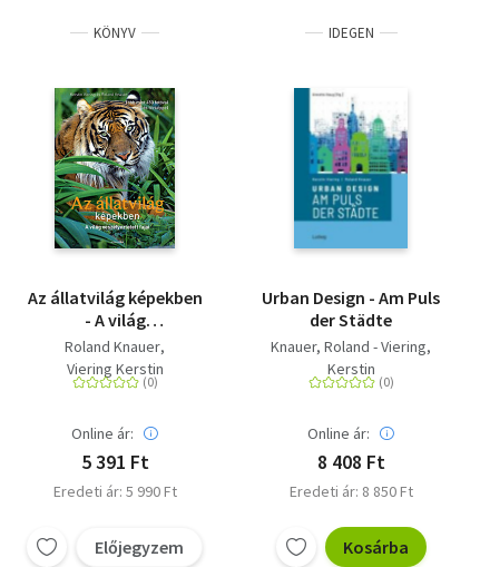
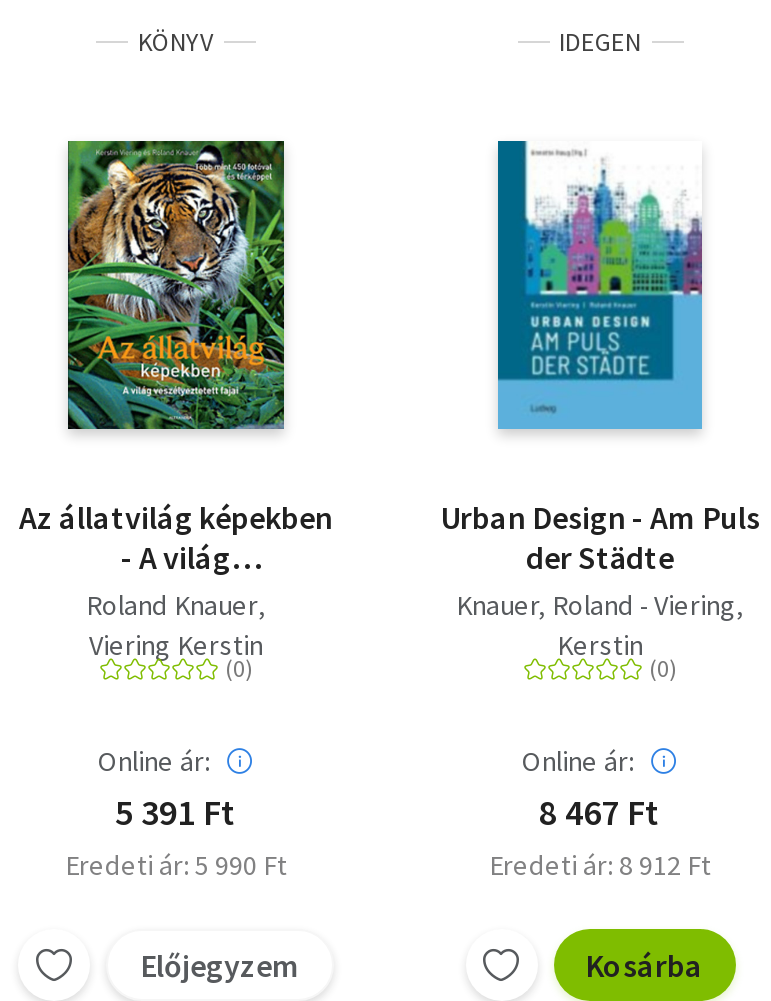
- 8 408 Ft
+ 8 467 Ft

- Eredeti ár: 8 850 Ft
+ Eredeti ár: 8 912 Ft
